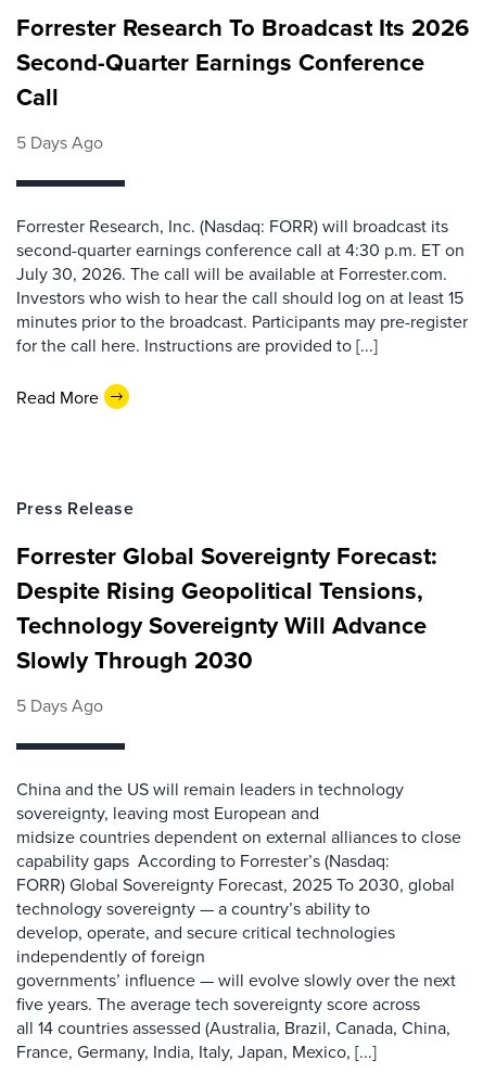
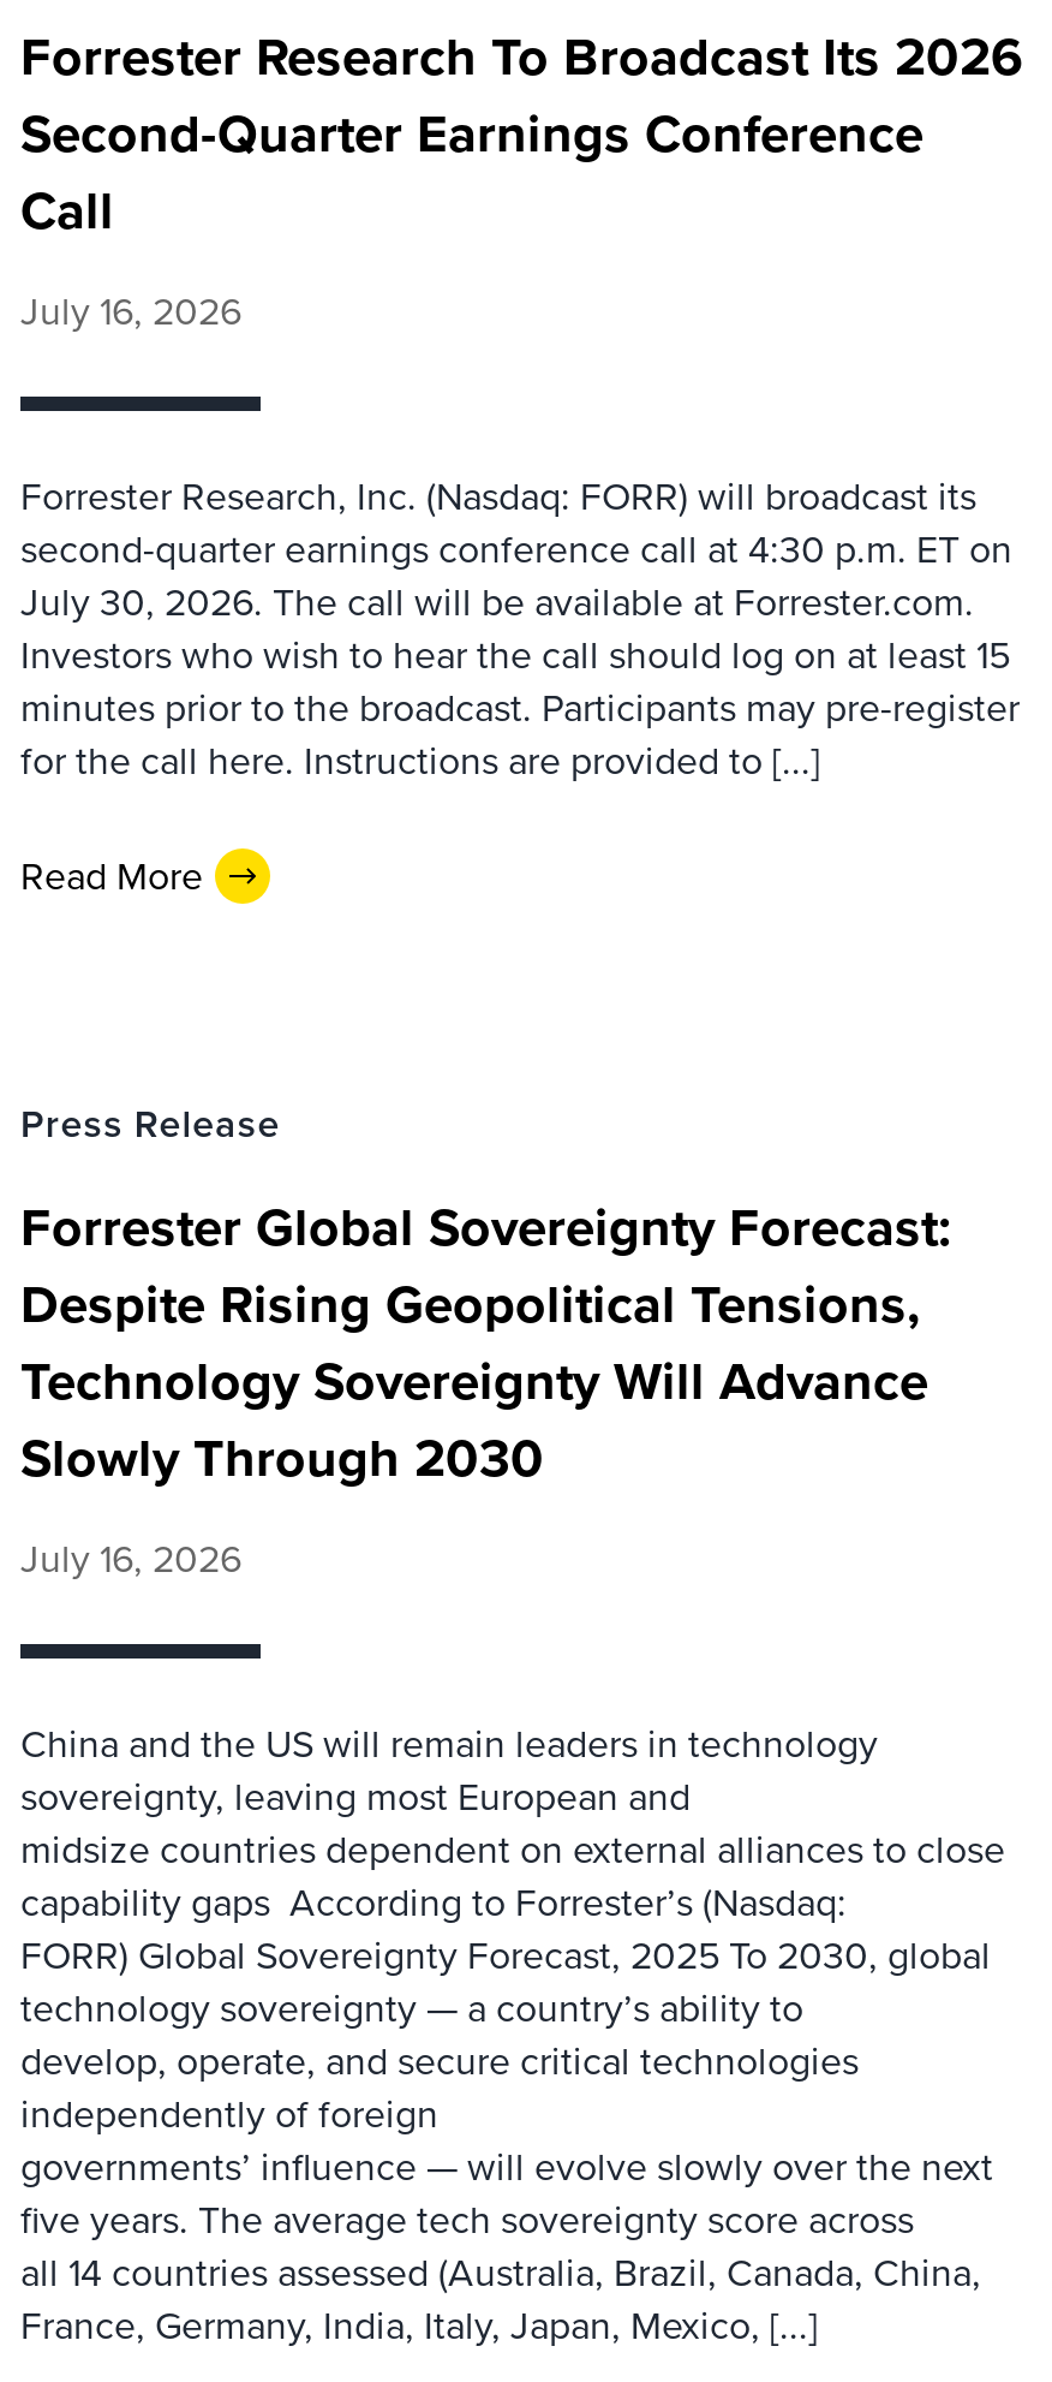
- 5 Days Ago
+ July 16, 2026

- 5 Days Ago
+ July 16, 2026
